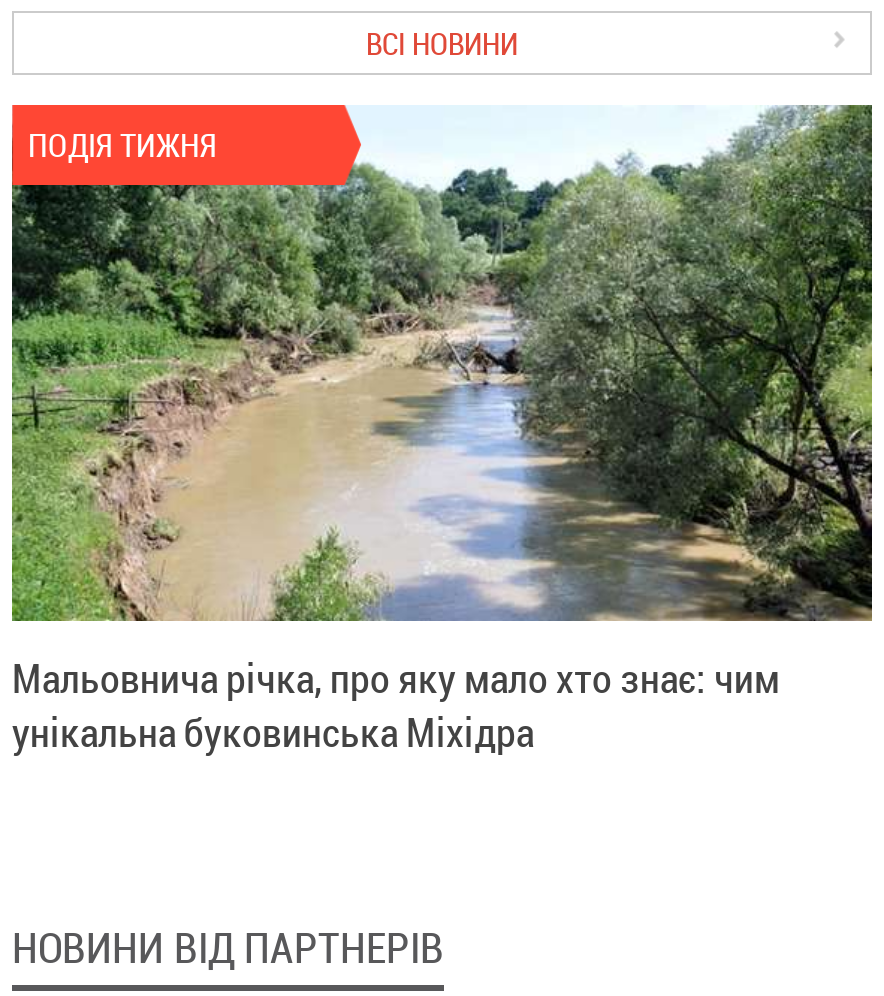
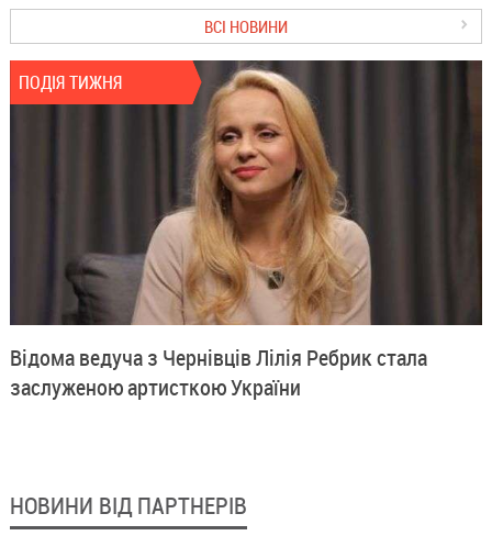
- [image]
- Мальовнича річка, про яку мало хто знає: чим
- унікальна буковинська Міхідра
+ [image]
+ Відома ведуча з Чернівців Лілія Ребрик стала
+ заслуженою артисткою України
